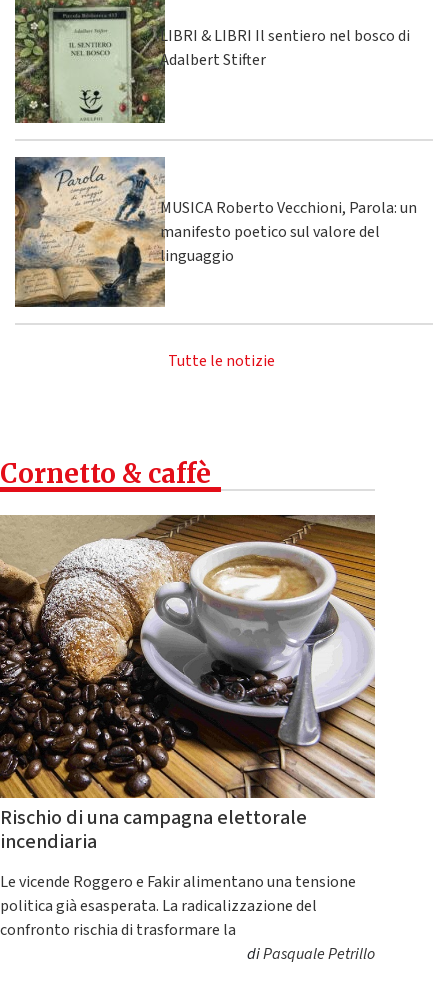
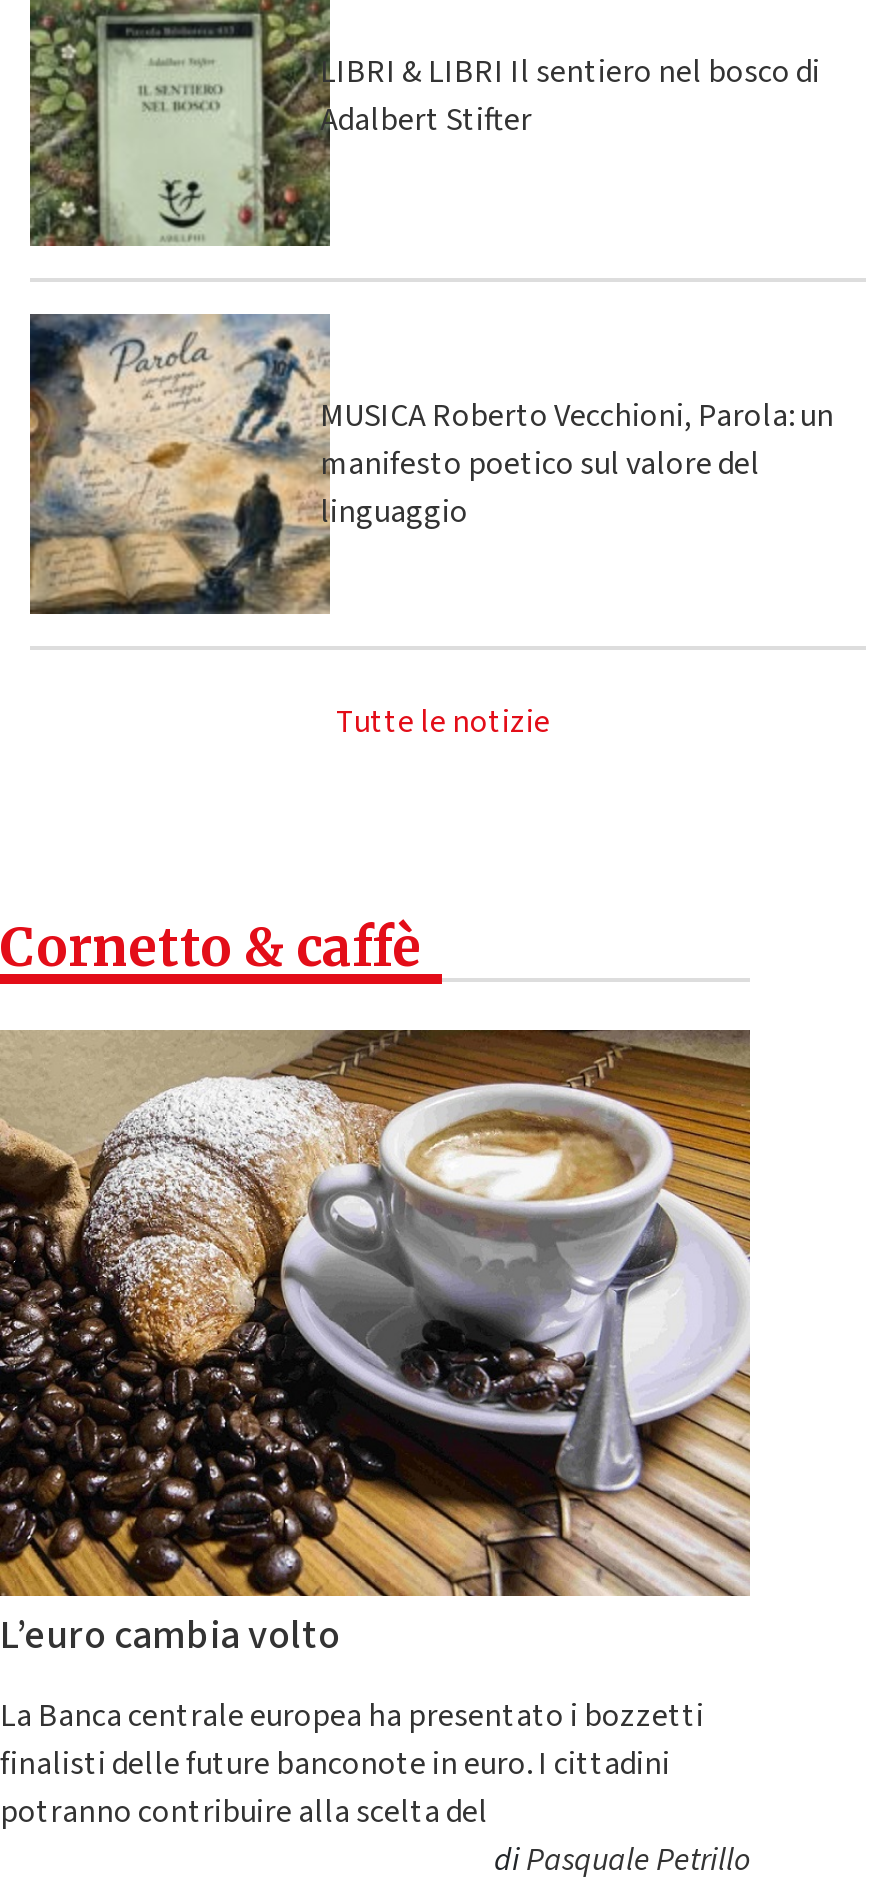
- Rischio di una campagna elettorale
- incendiaria
+ L’euro cambia volto

- Le vicende Roggero e Fakir alimentano una tensione
- politica già esasperata. La radicalizzazione del
- confronto rischia di trasformare la
+ La Banca centrale europea ha presentato i bozzetti
+ finalisti delle future banconote in euro. I cittadini
+ potranno contribuire alla scelta del
